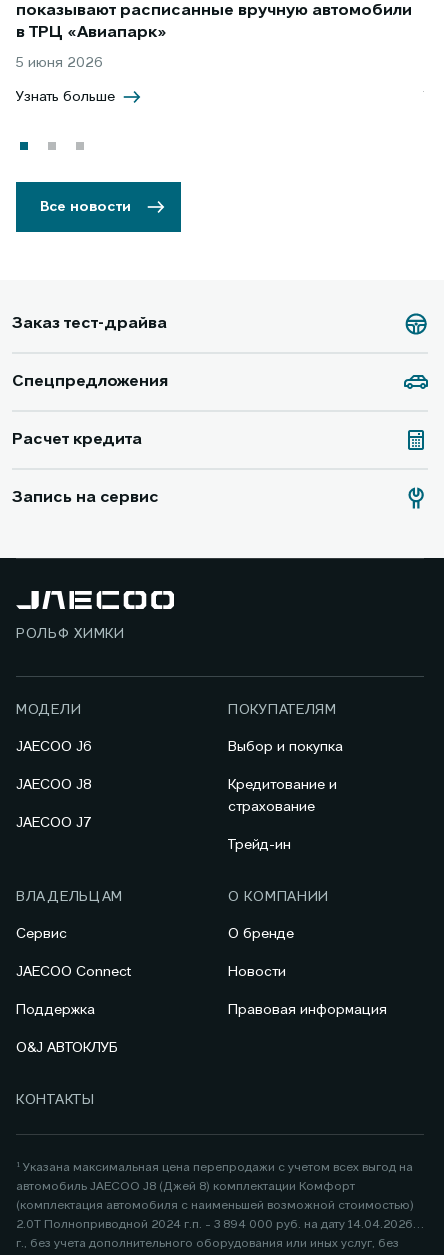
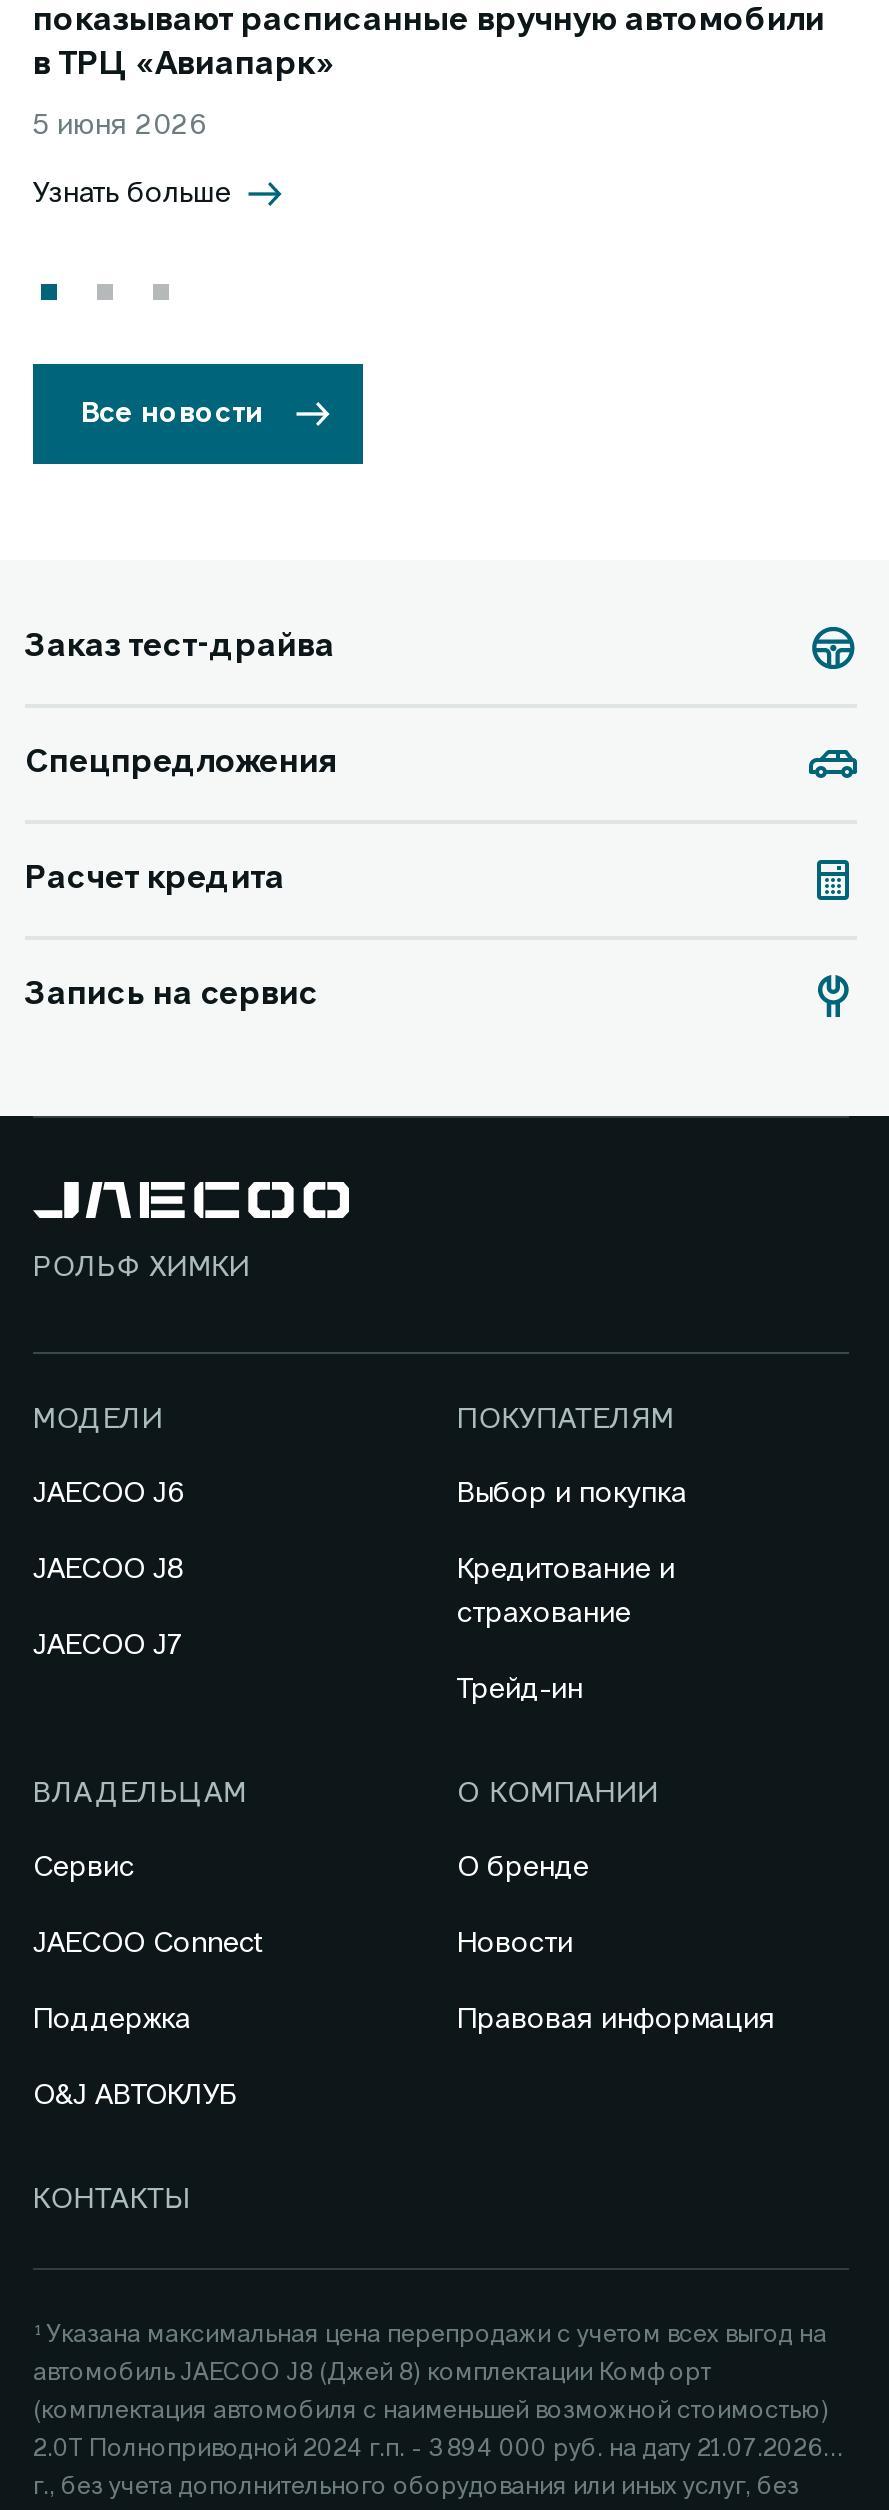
- 2.0Т Полноприводной 2024 г.п. - 3 894 000 руб. на дату 14.04.2026
+ 2.0Т Полноприводной 2024 г.п. - 3 894 000 руб. на дату 21.07.2026
